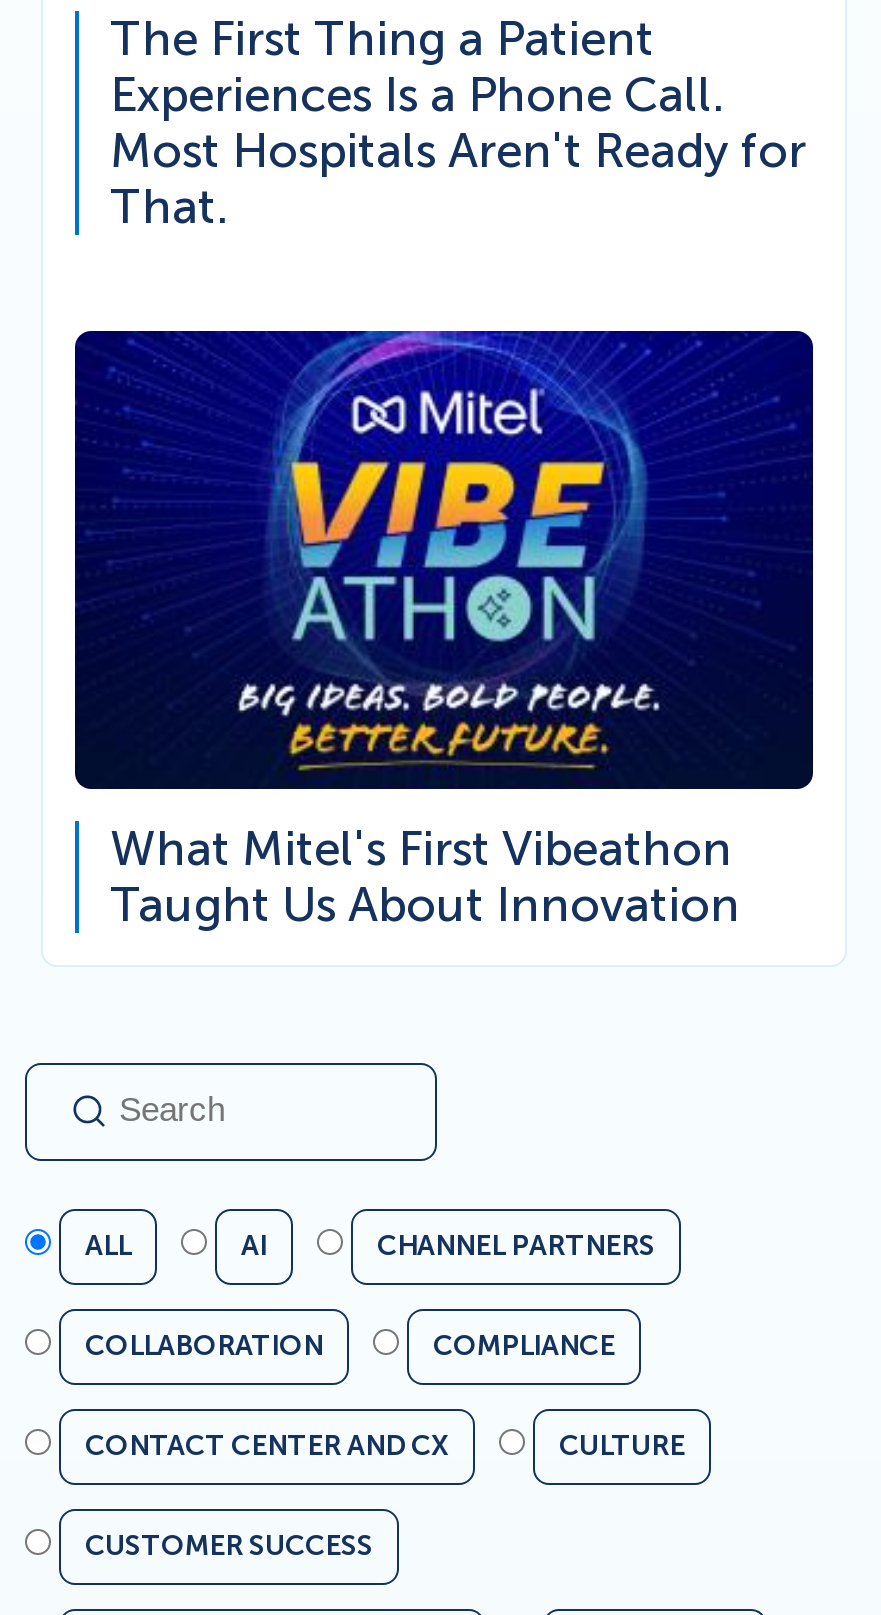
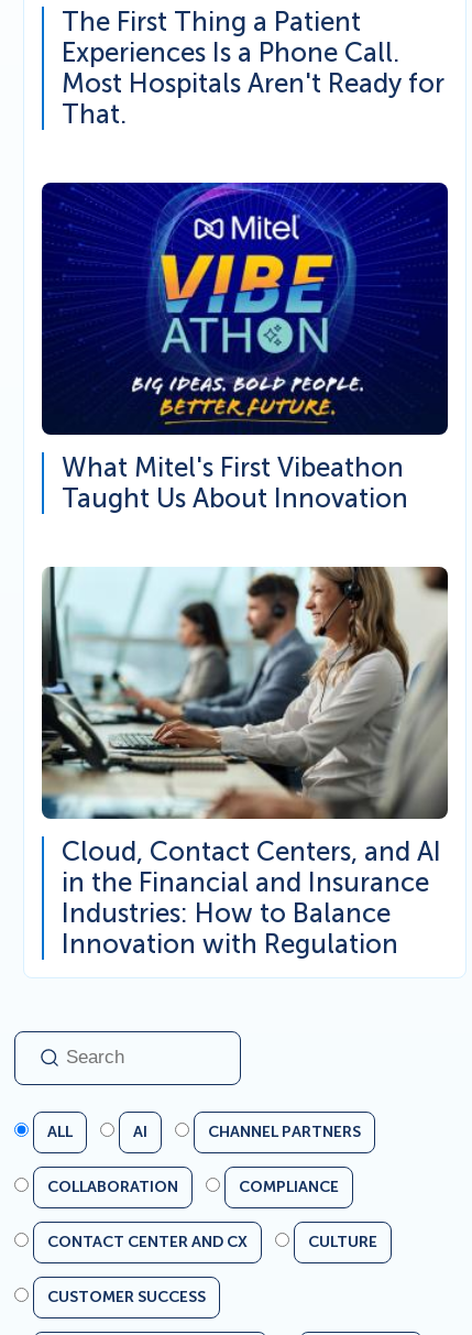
+ [image]
+ Cloud, Contact Centers, and AI
+ in the Financial and Insurance
+ Industries: How to Balance
+ Innovation with Regulation
